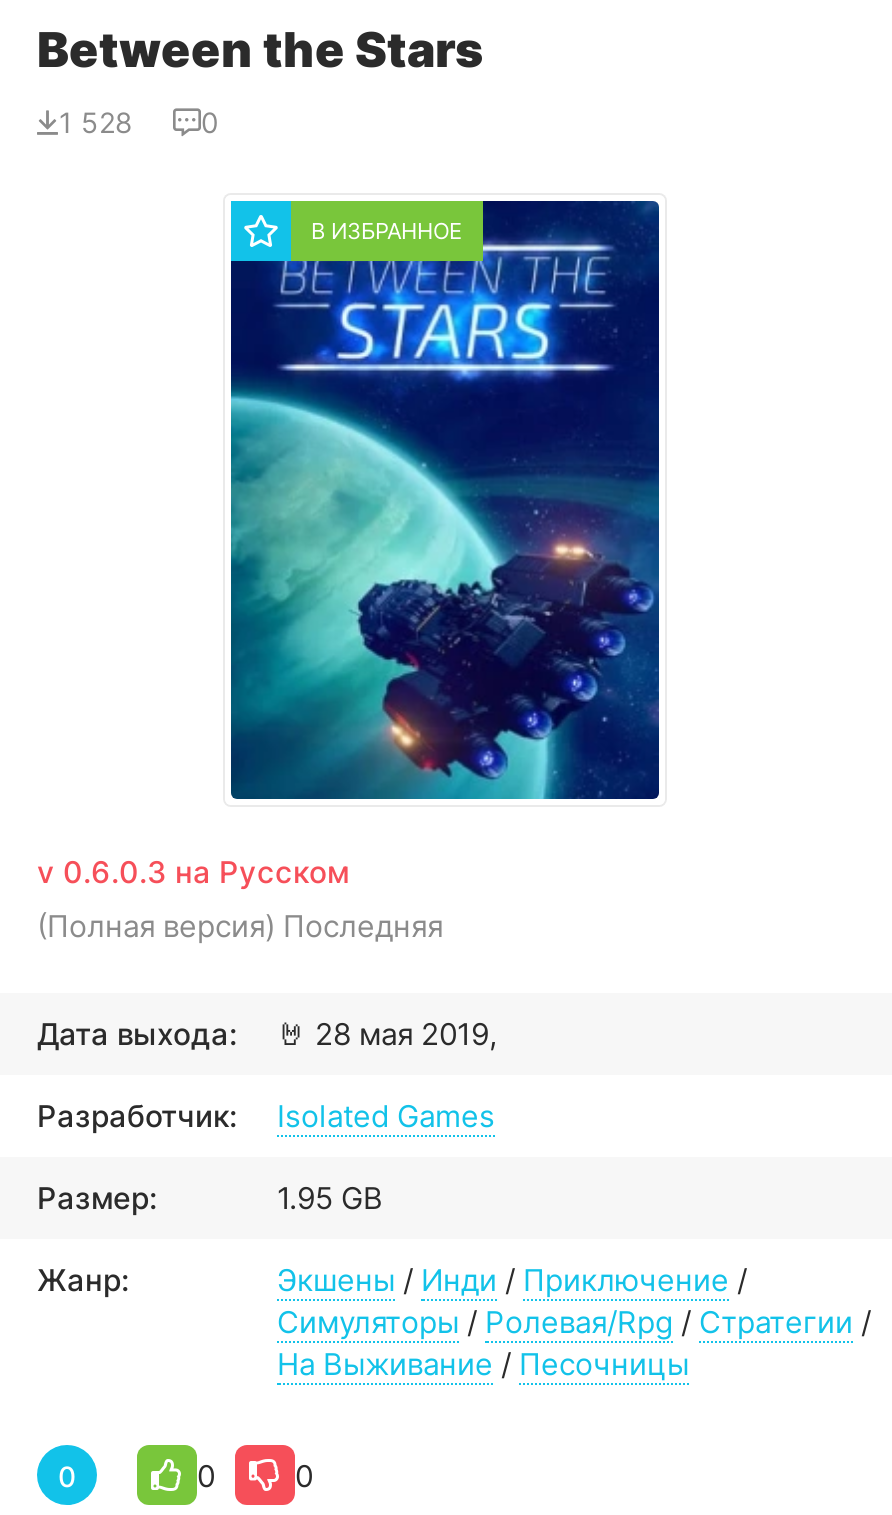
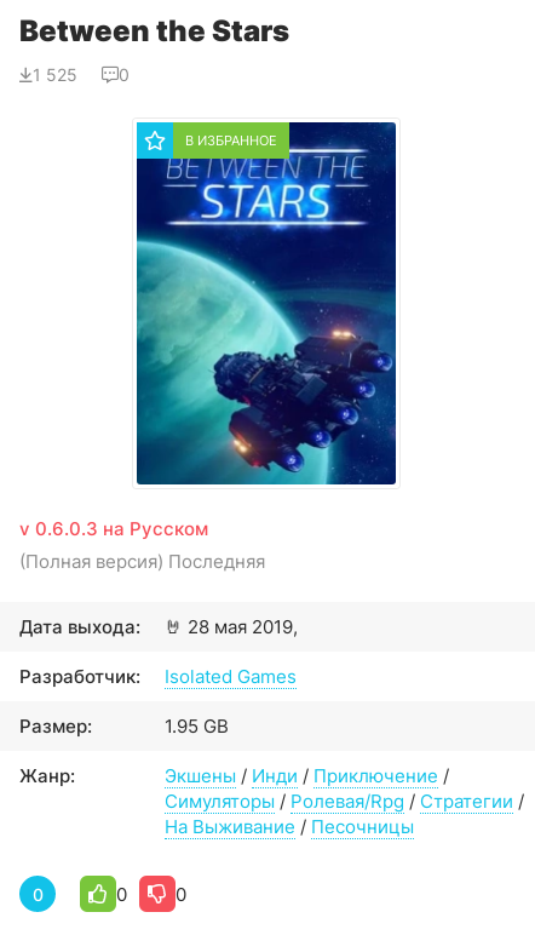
- 1 528
+ 1 525
